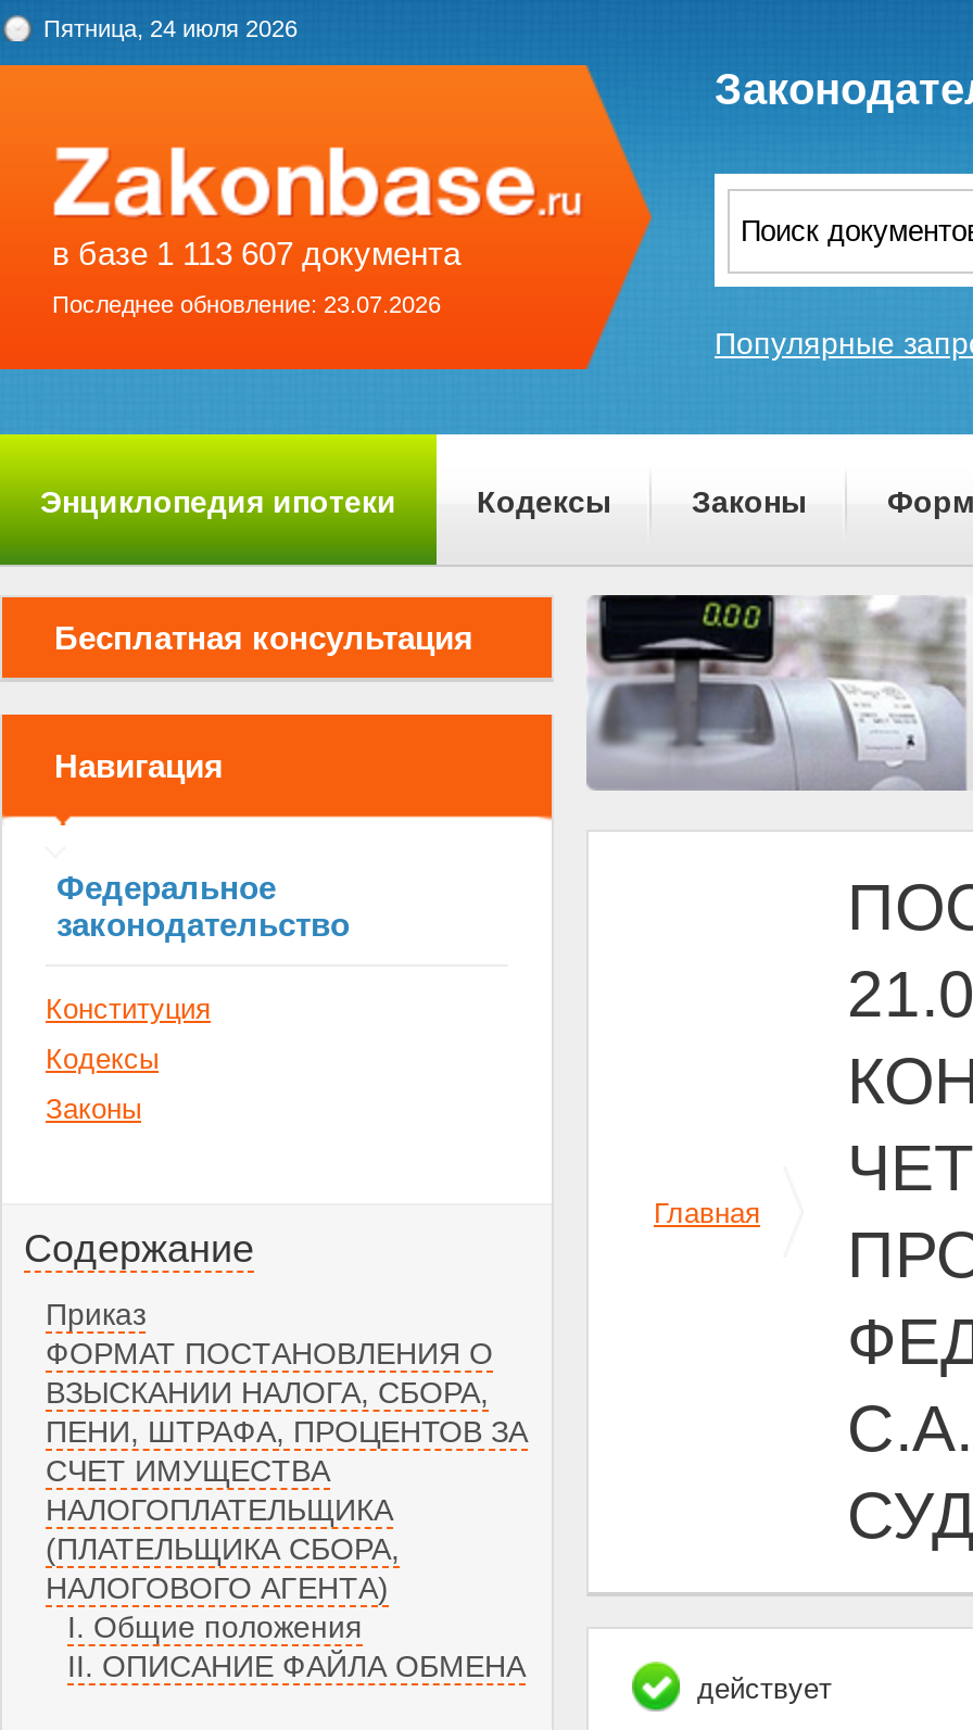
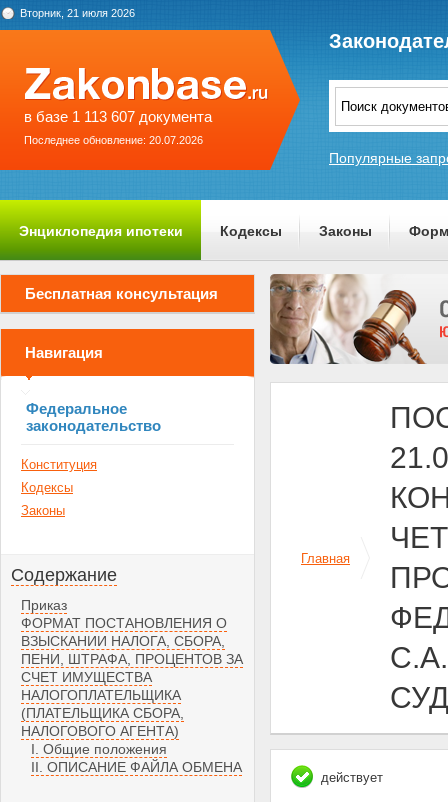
- Пятница, 24 июля 2026
+ Вторник, 21 июля 2026

- Последнее обновление: 23.07.2026
+ Последнее обновление: 20.07.2026

- [image]
+ [image]
